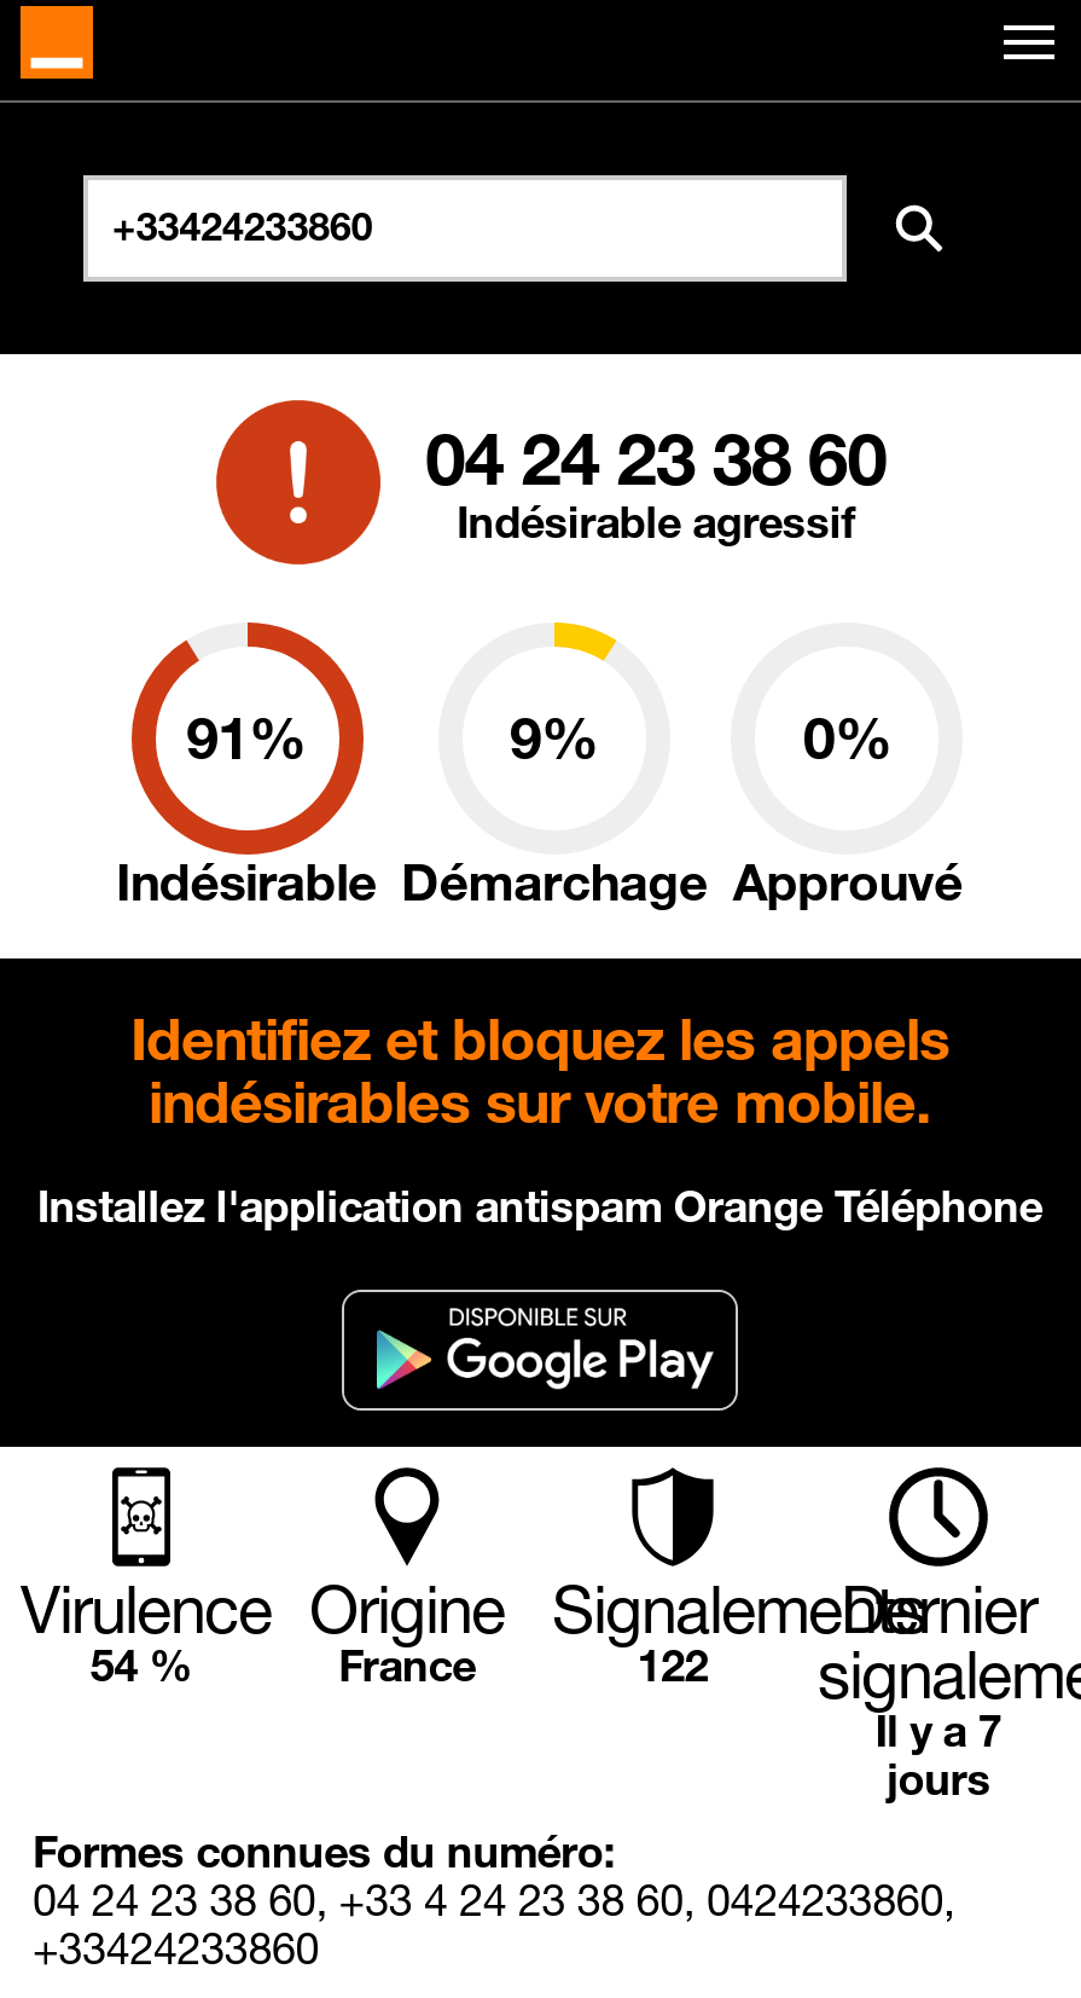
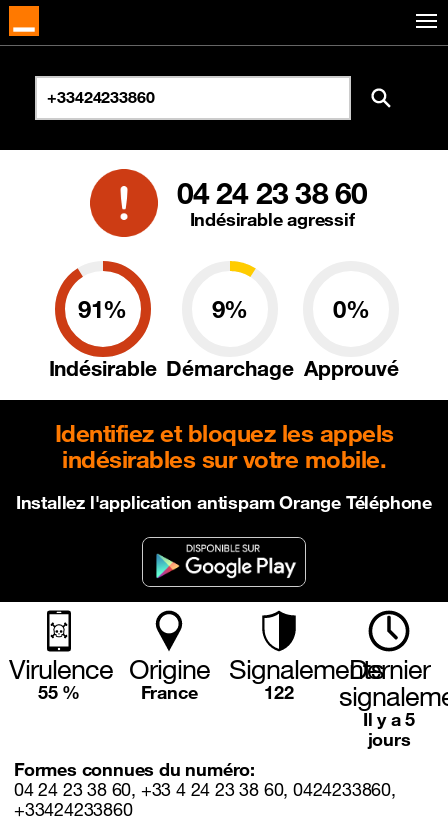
- 54 %
+ 55 %

- Il y a 7
+ Il y a 5
